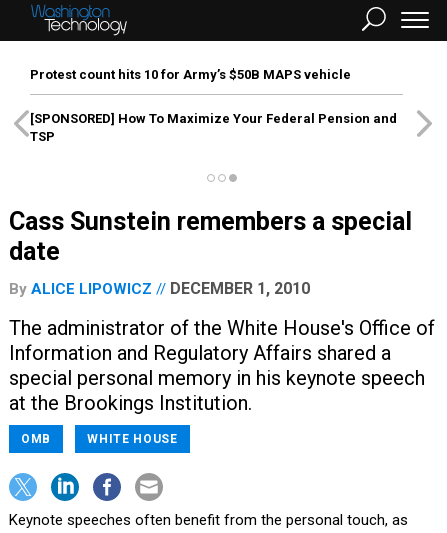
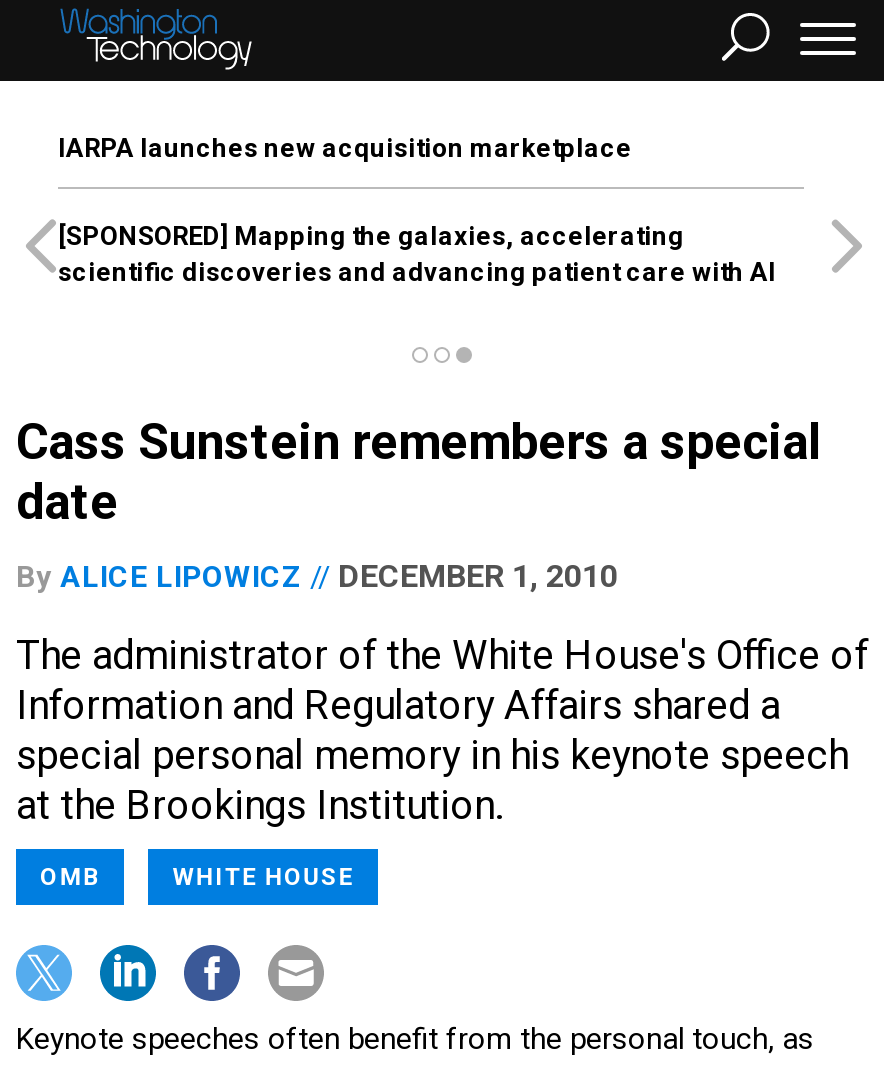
- Protest count hits 10 for Army’s $50B MAPS vehicle
+ IARPA launches new acquisition marketplace

- [SPONSORED] How To Maximize Your Federal Pension and
- TSP
+ [SPONSORED] Mapping the galaxies, accelerating
+ scientific discoveries and advancing patient care with AI
